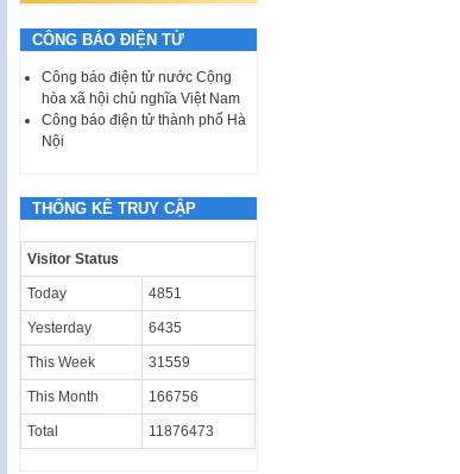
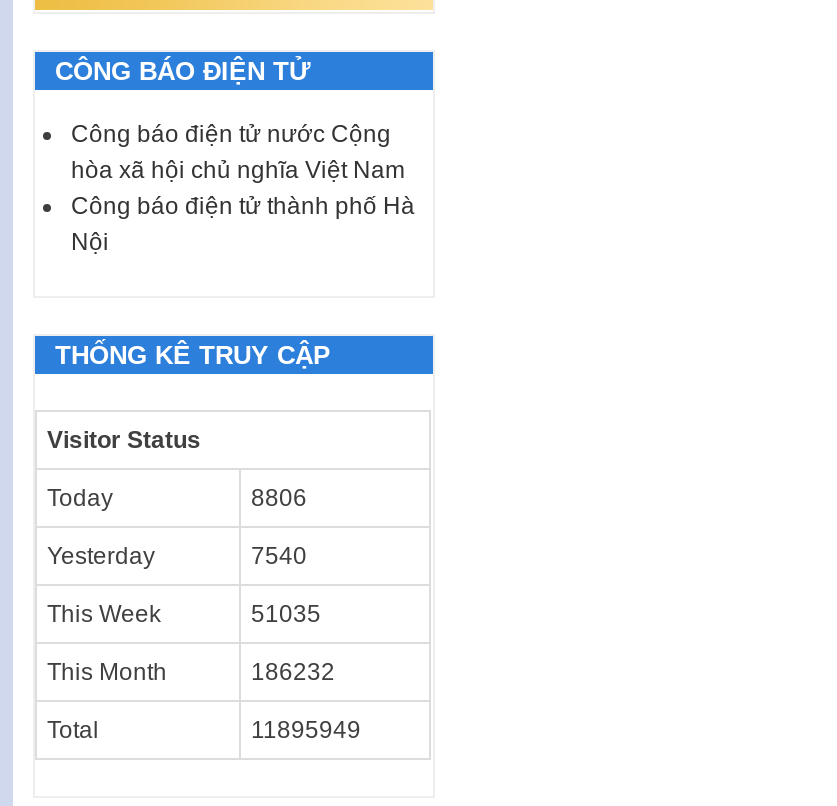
- 4851
+ 8806

- 6435
+ 7540

- 31559
+ 51035

- 166756
+ 186232

- 11876473
+ 11895949
